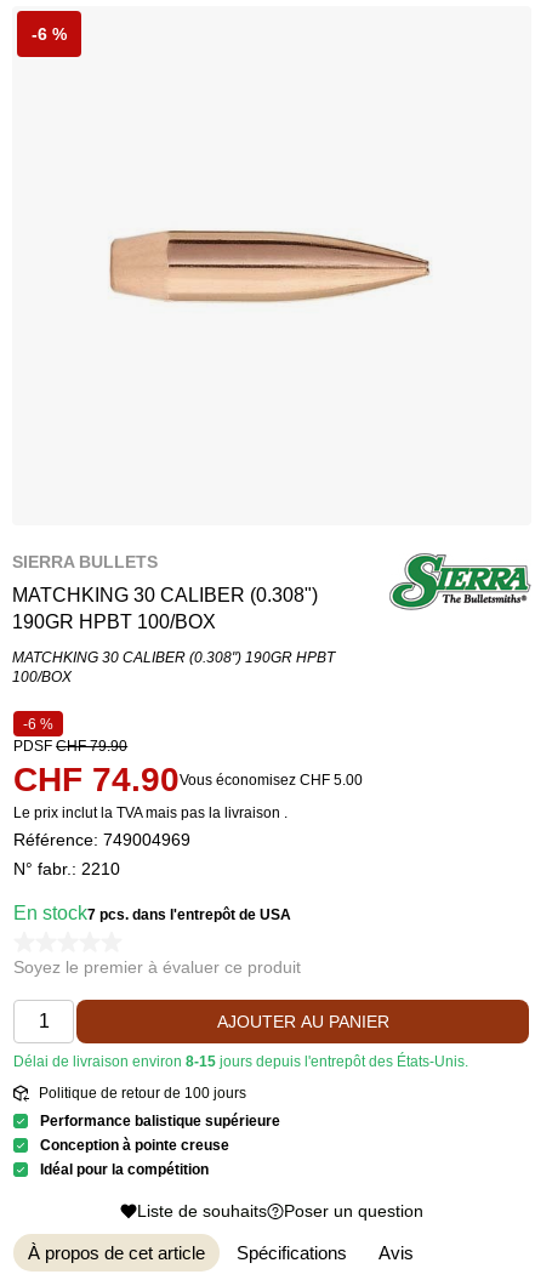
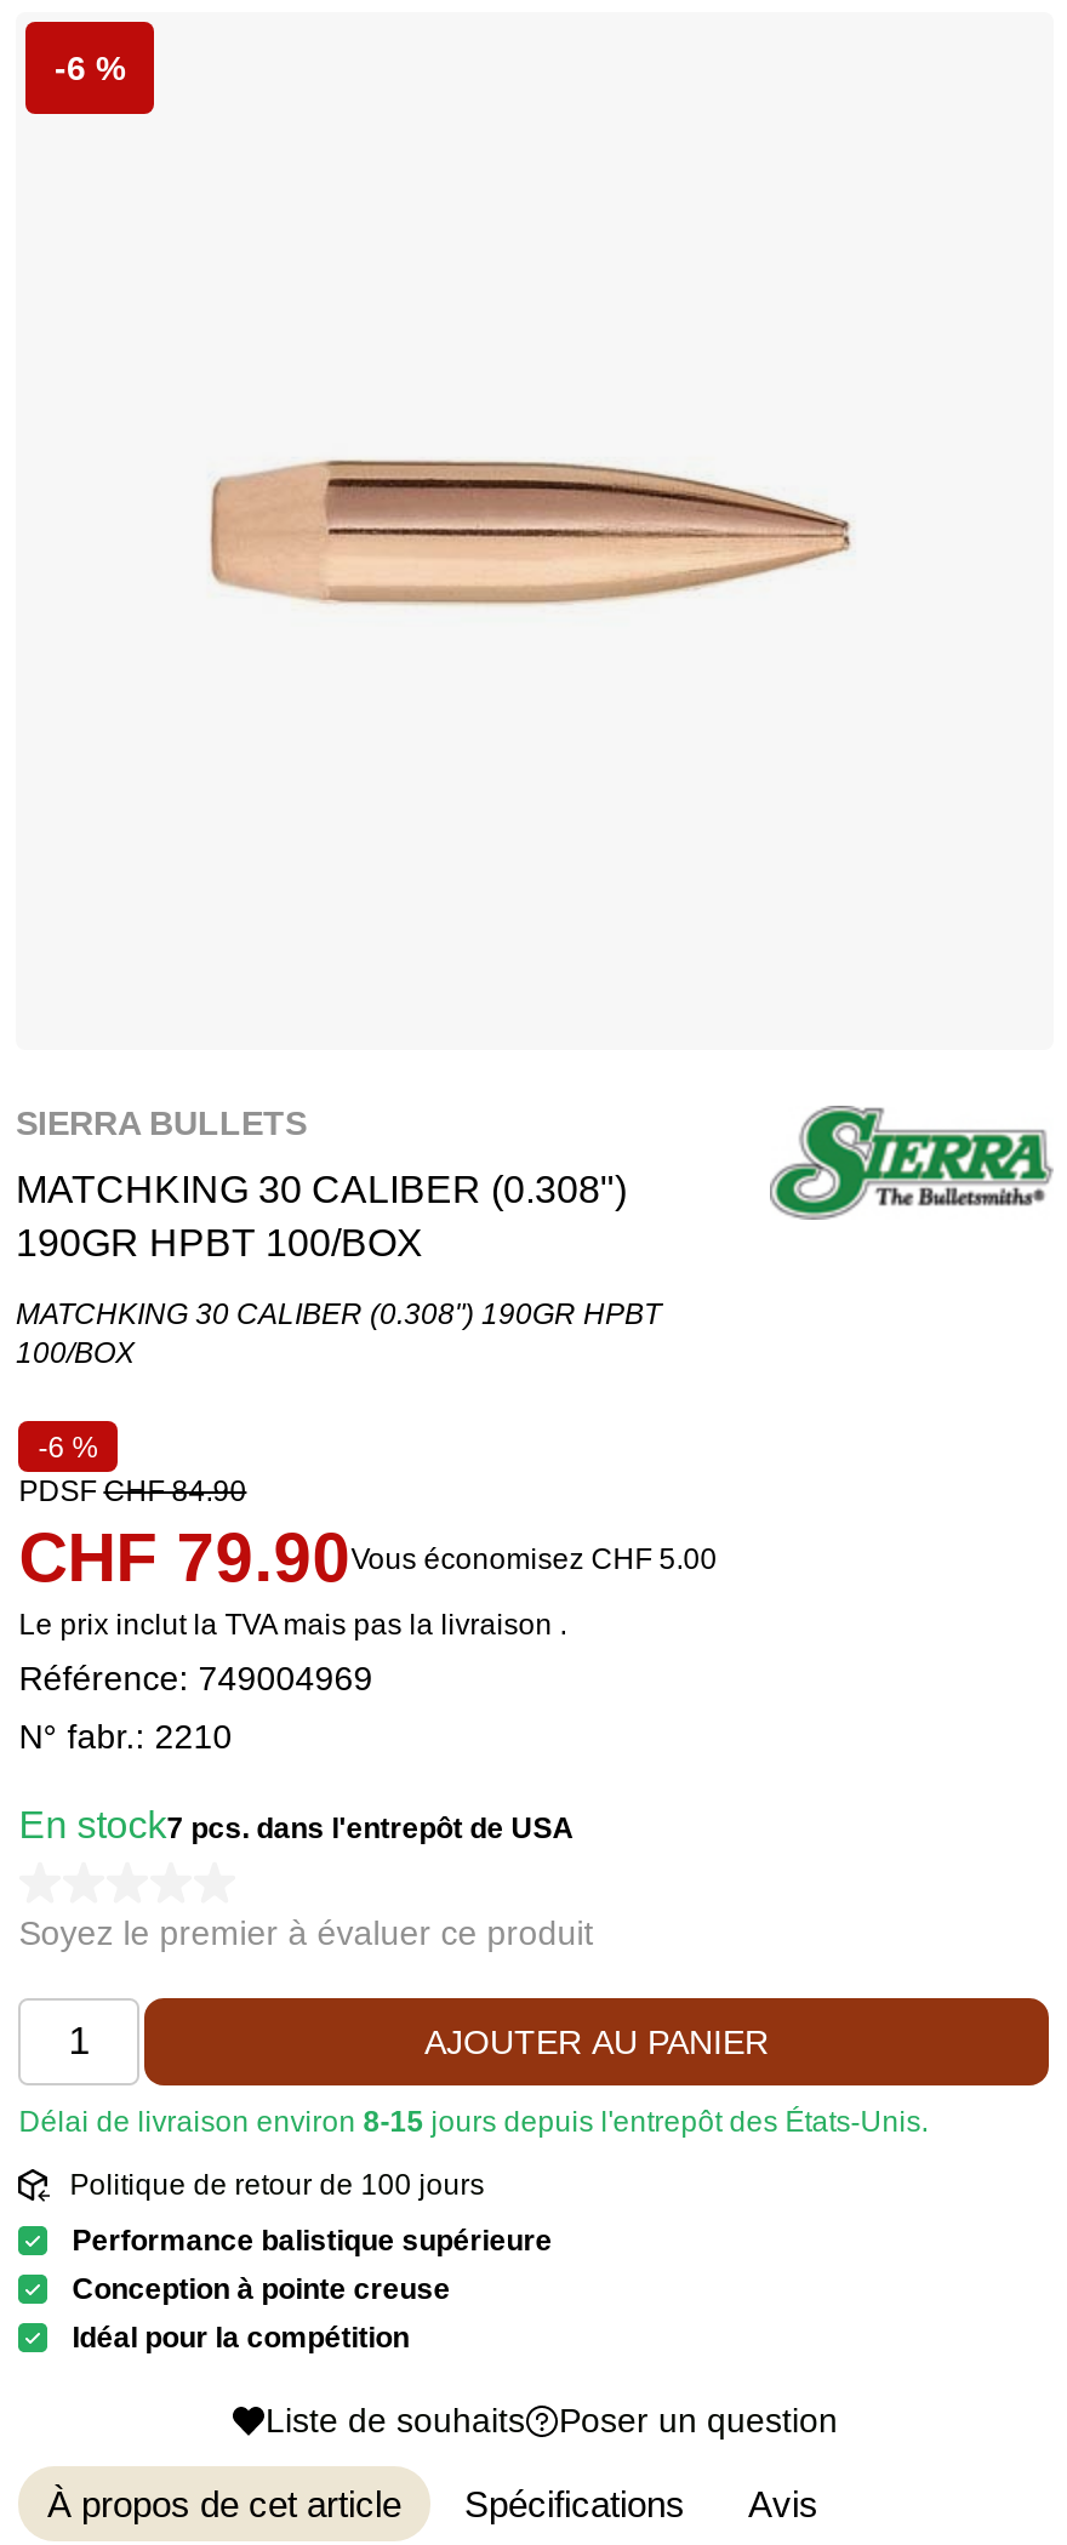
- PDSF CHF 79.90
+ PDSF CHF 84.90

- CHF 74.90Vous économisez CHF 5.00
+ CHF 79.90Vous économisez CHF 5.00
